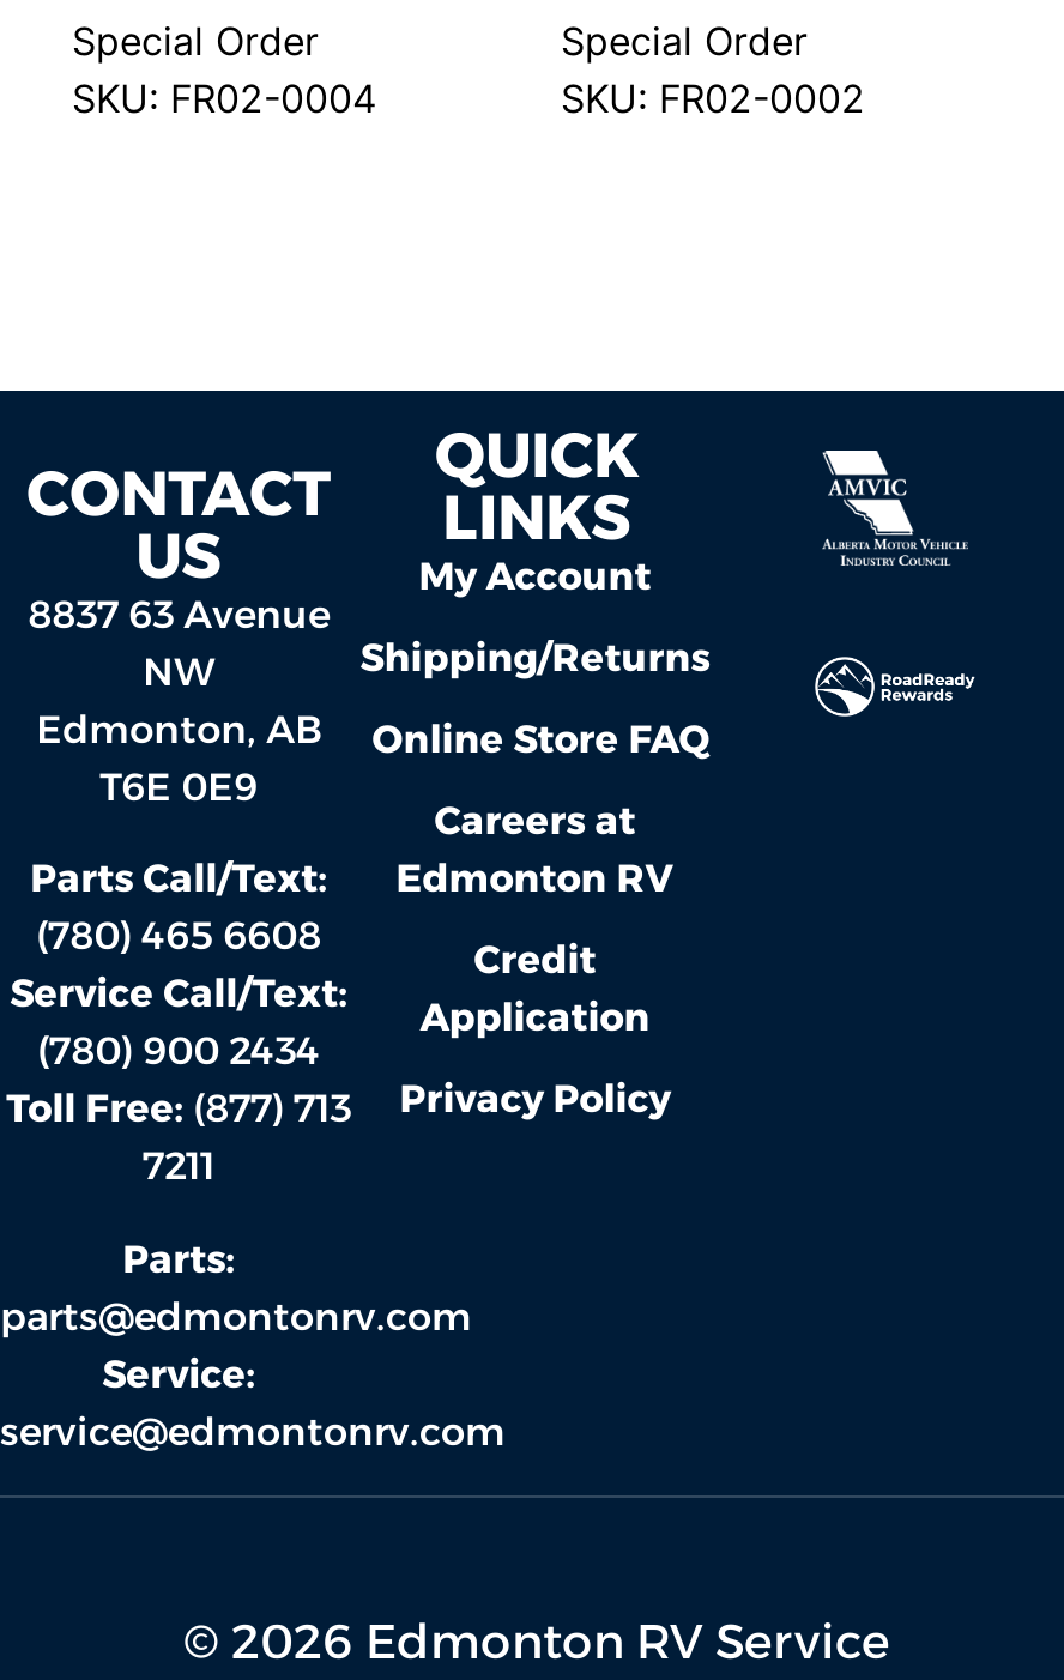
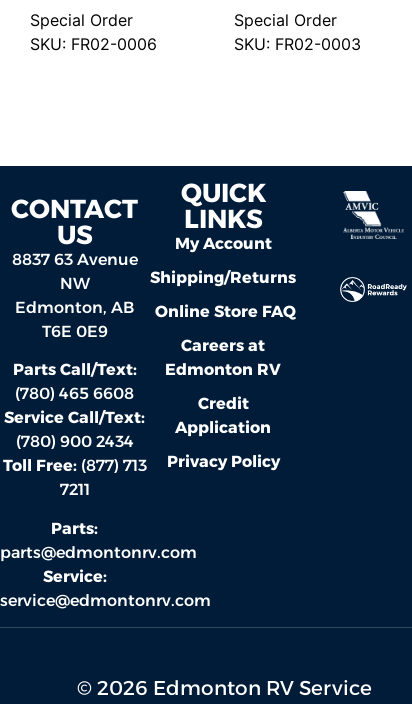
- SKU: FR02-0004
+ SKU: FR02-0006

- SKU: FR02-0002
+ SKU: FR02-0003
